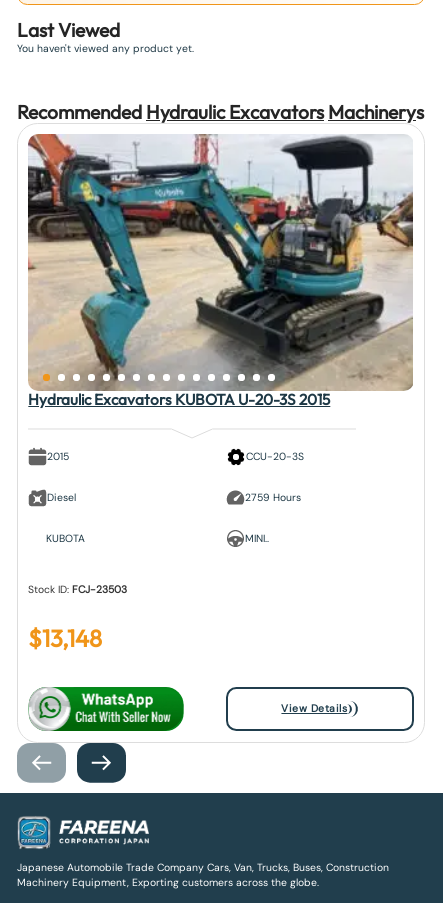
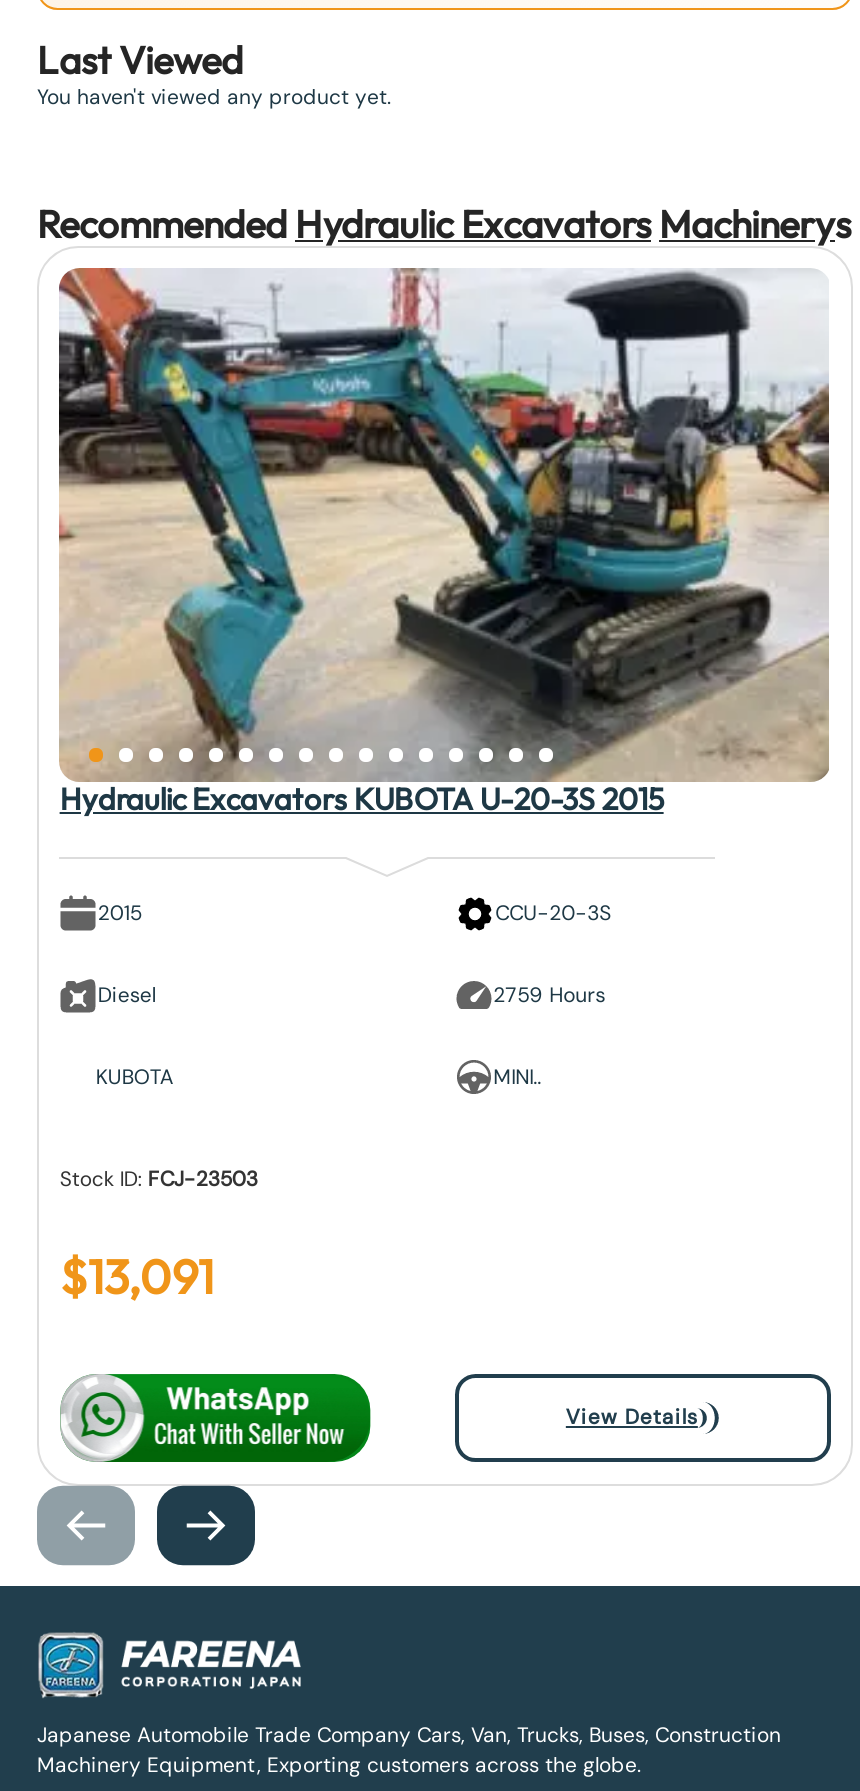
- $13,148
+ $13,091
